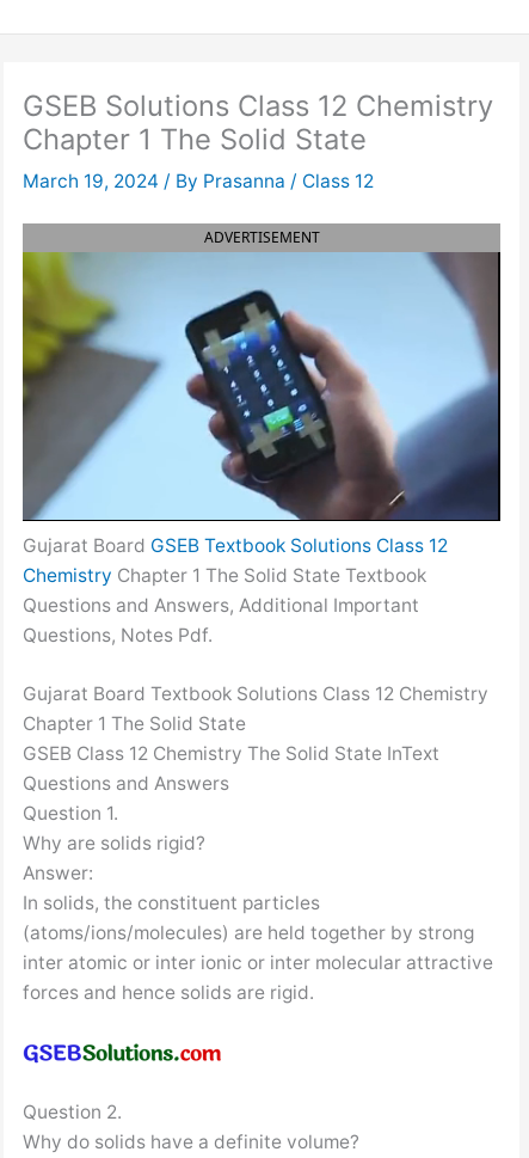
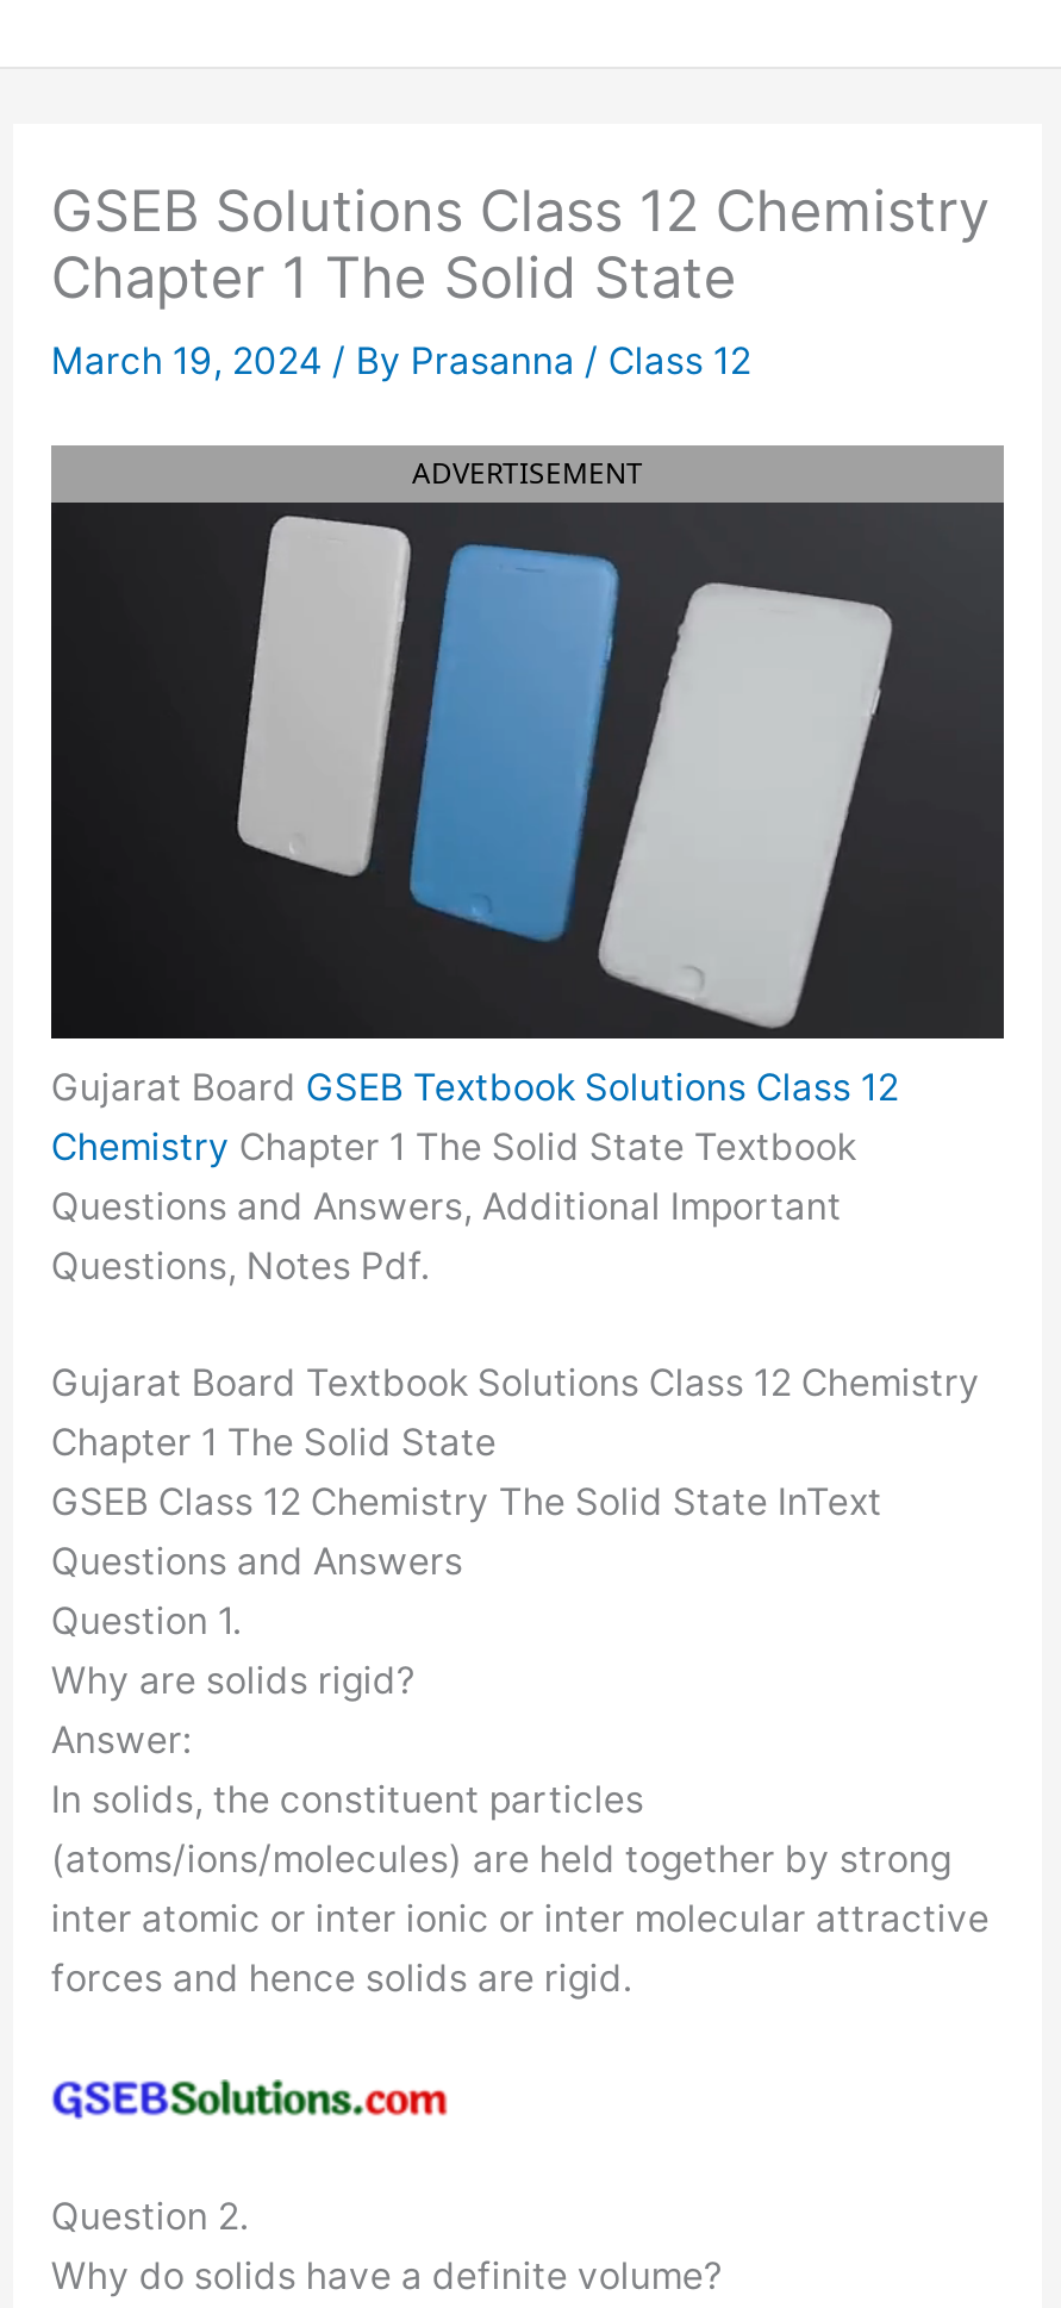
- [image]
+ [image]
